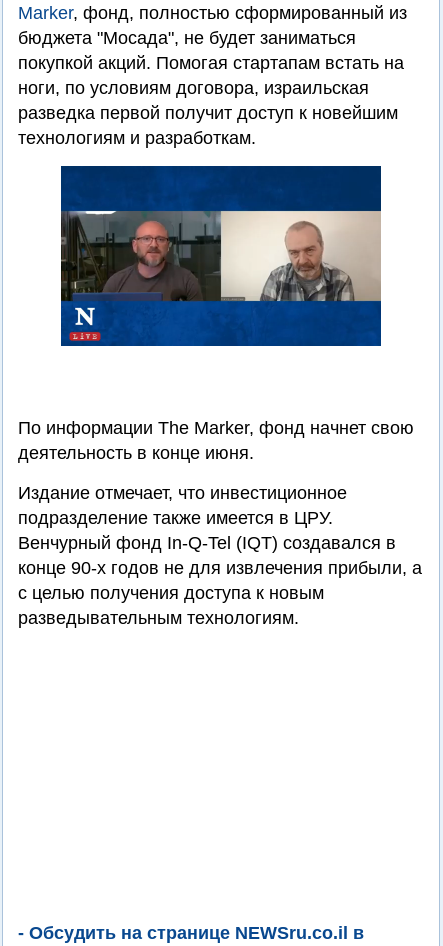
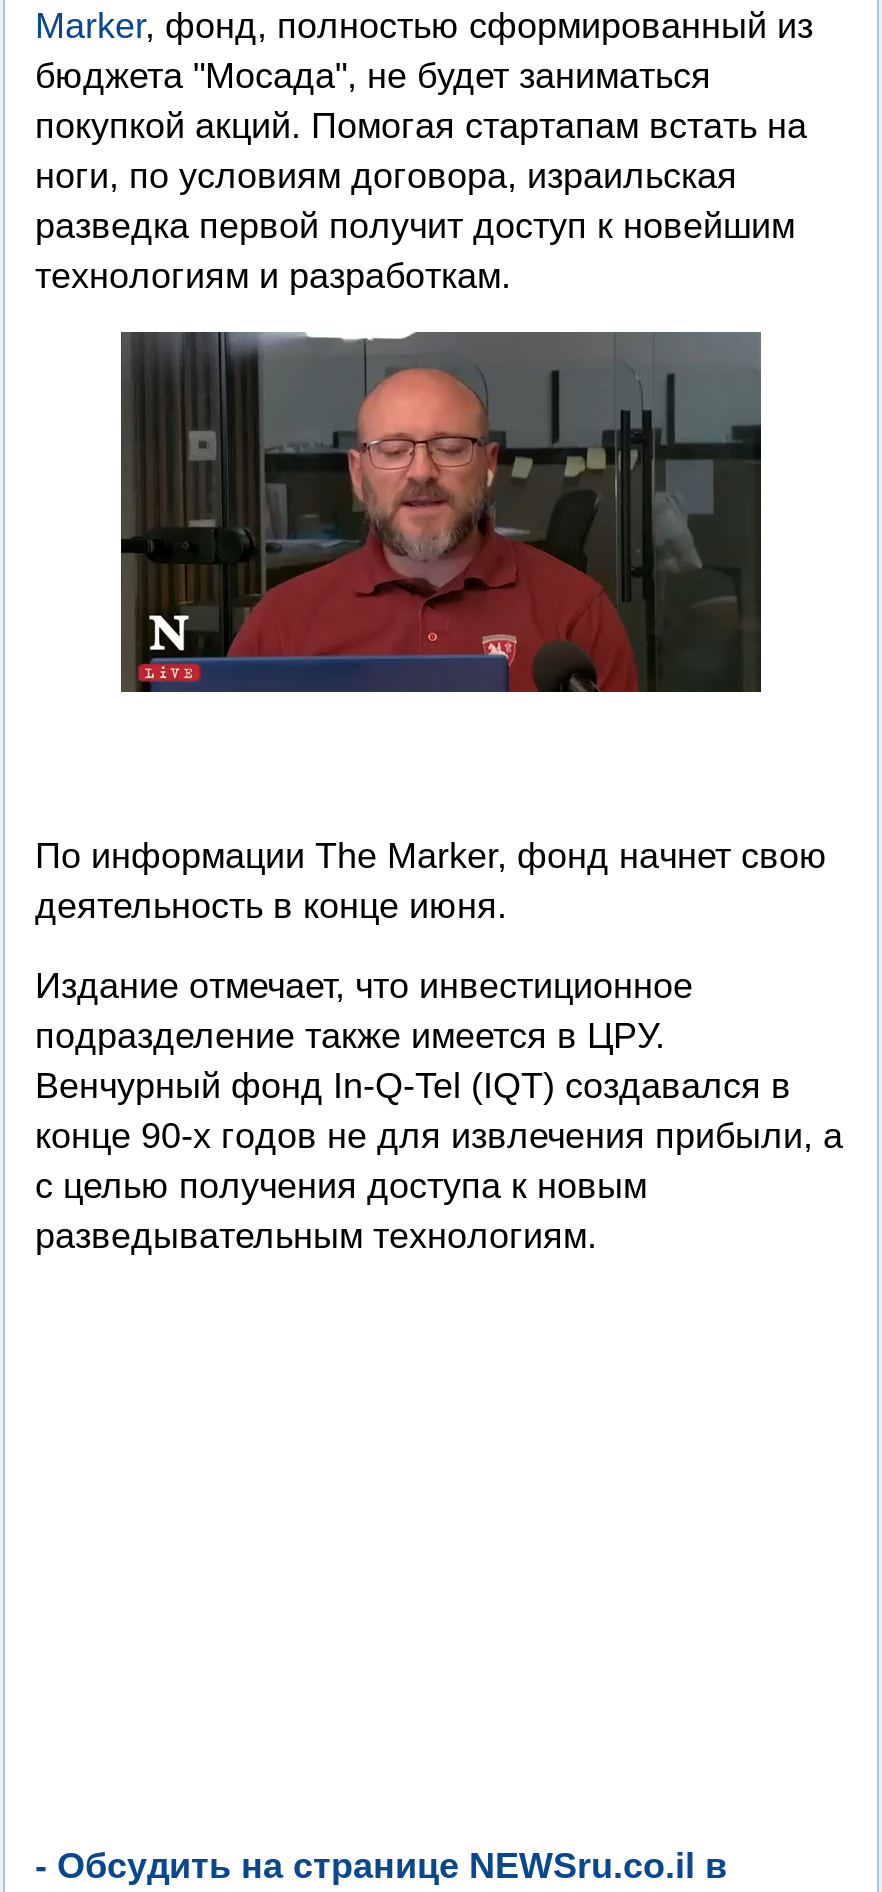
- [image]
+ [image]
